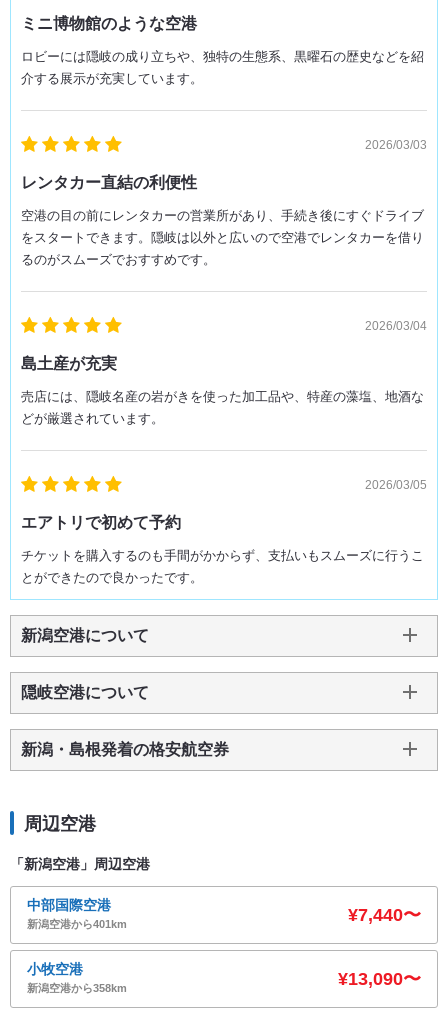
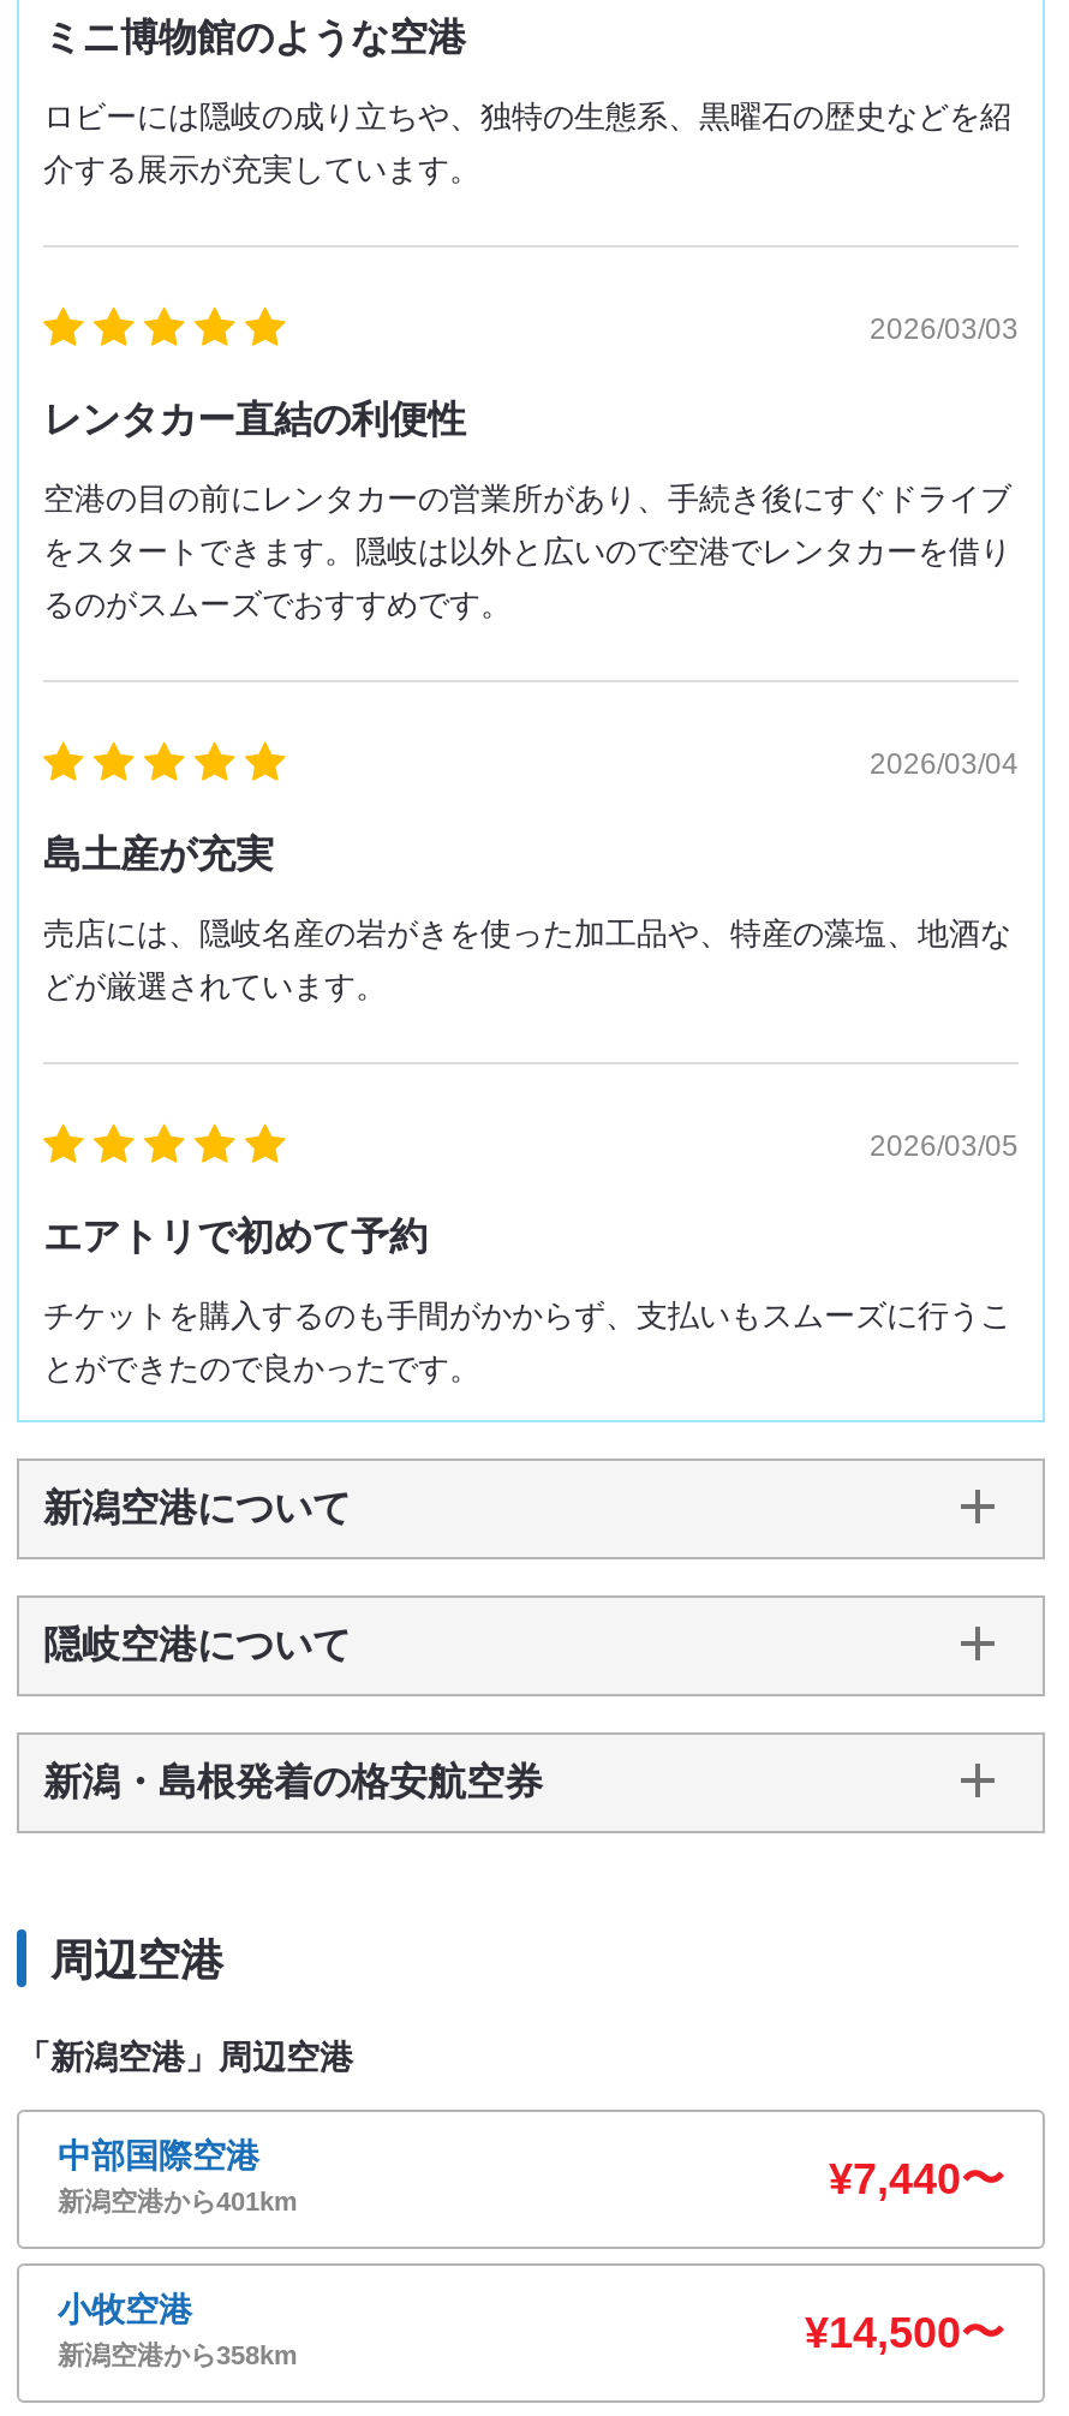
- ¥13,090〜
+ ¥14,500〜
